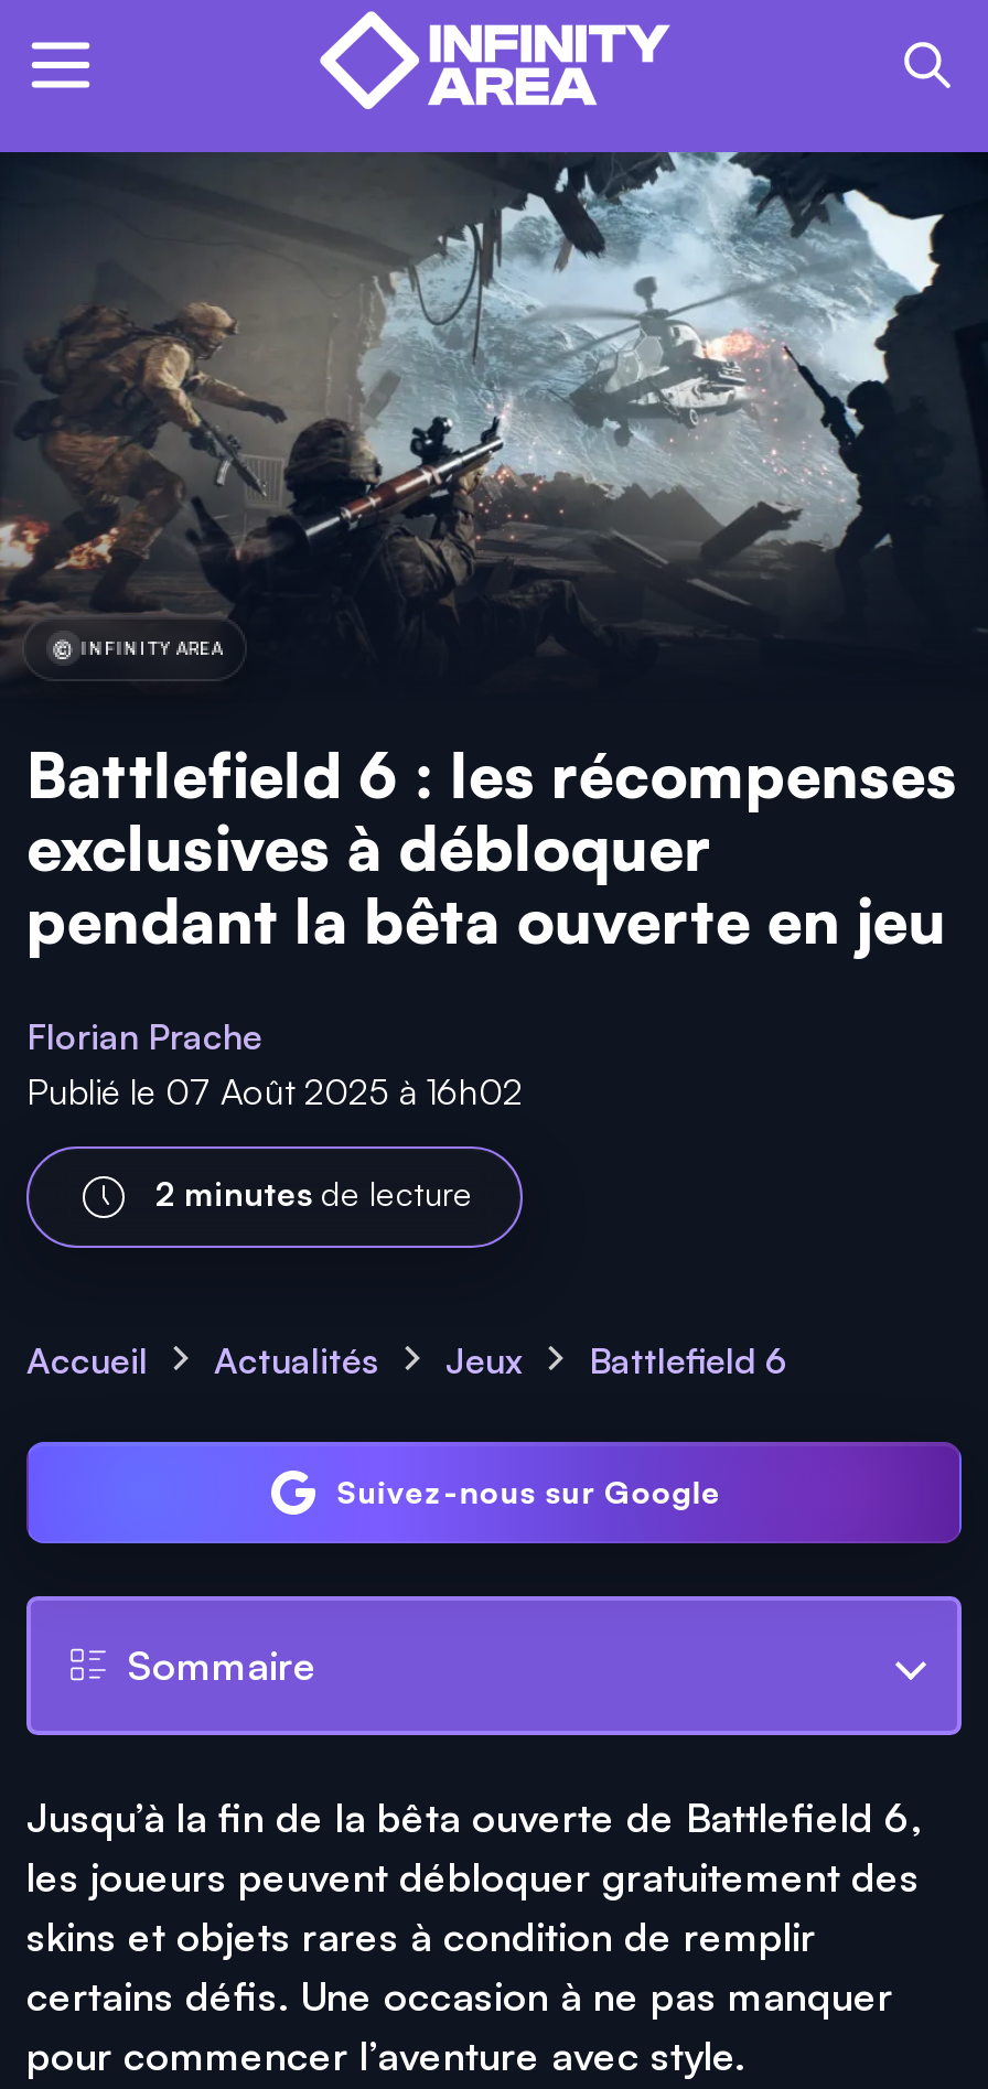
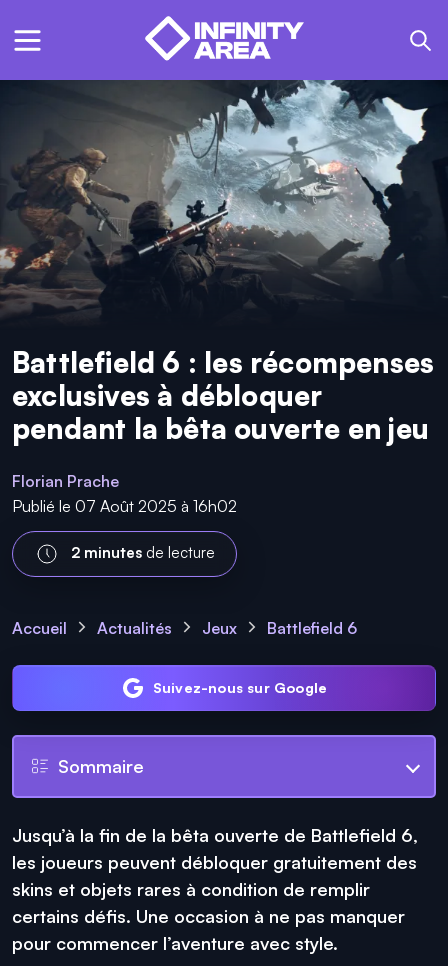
- INFINITY AREA
